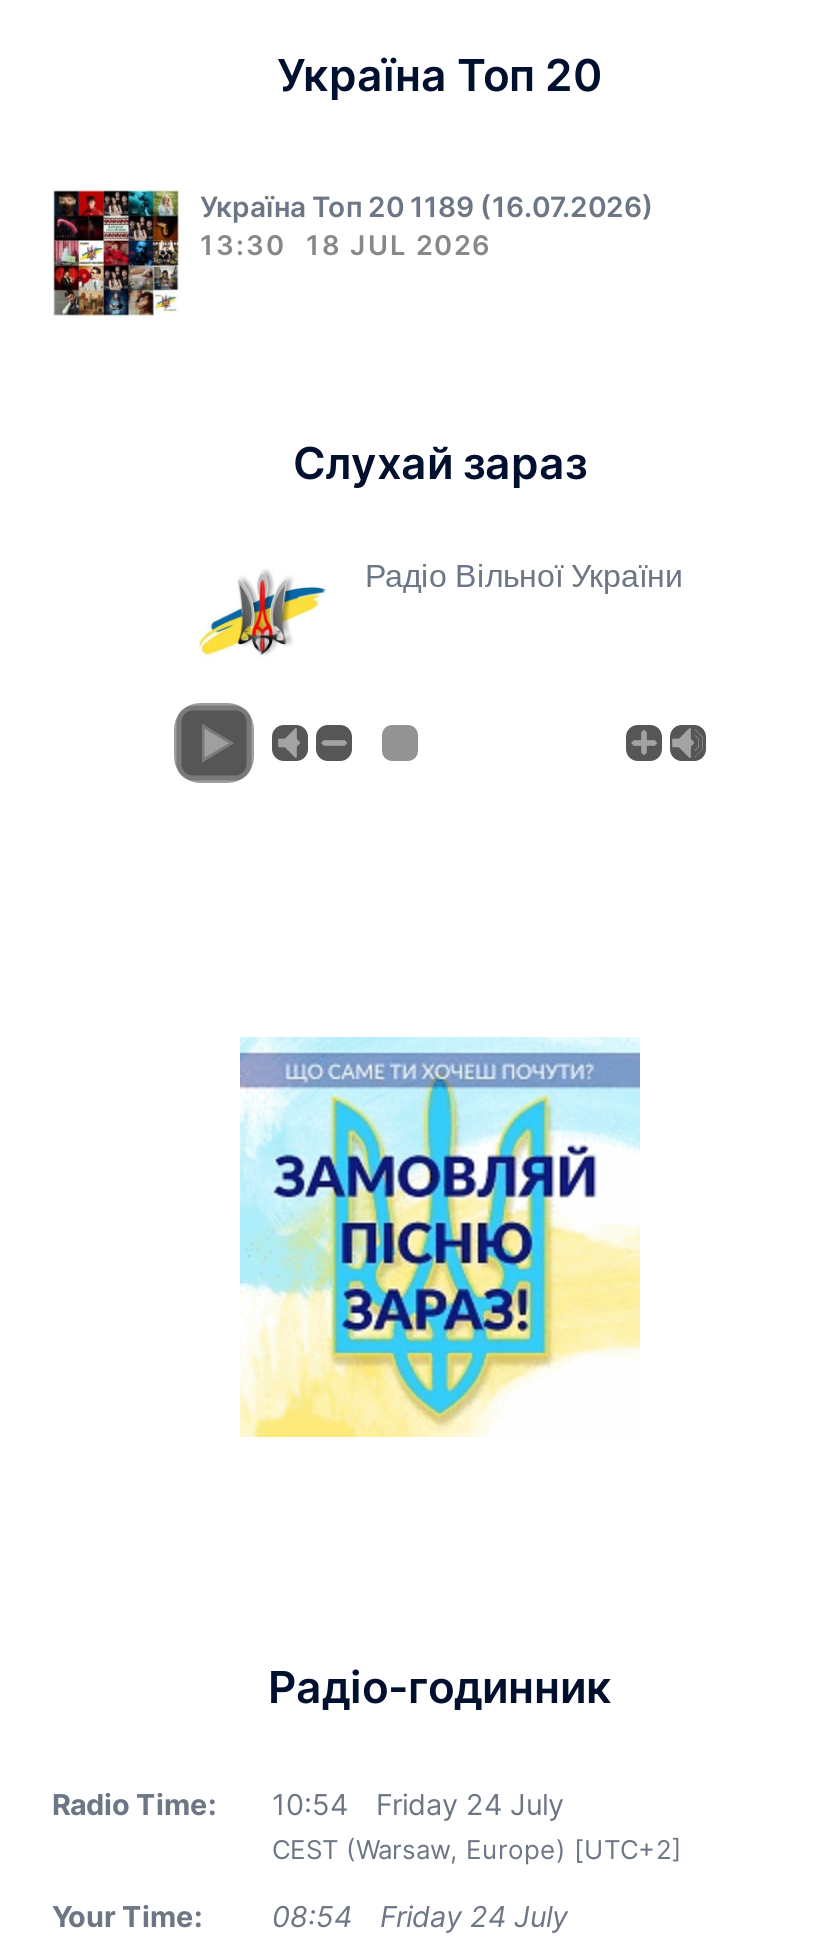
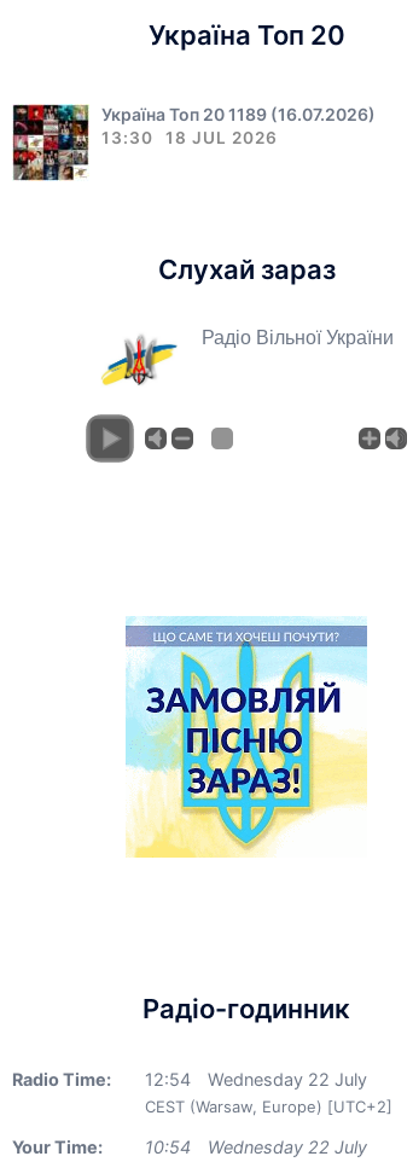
- 10:54
+ 12:54

- Friday 24 July
+ Wednesday 22 July

- 08:54
+ 10:54

- Friday 24 July
+ Wednesday 22 July
